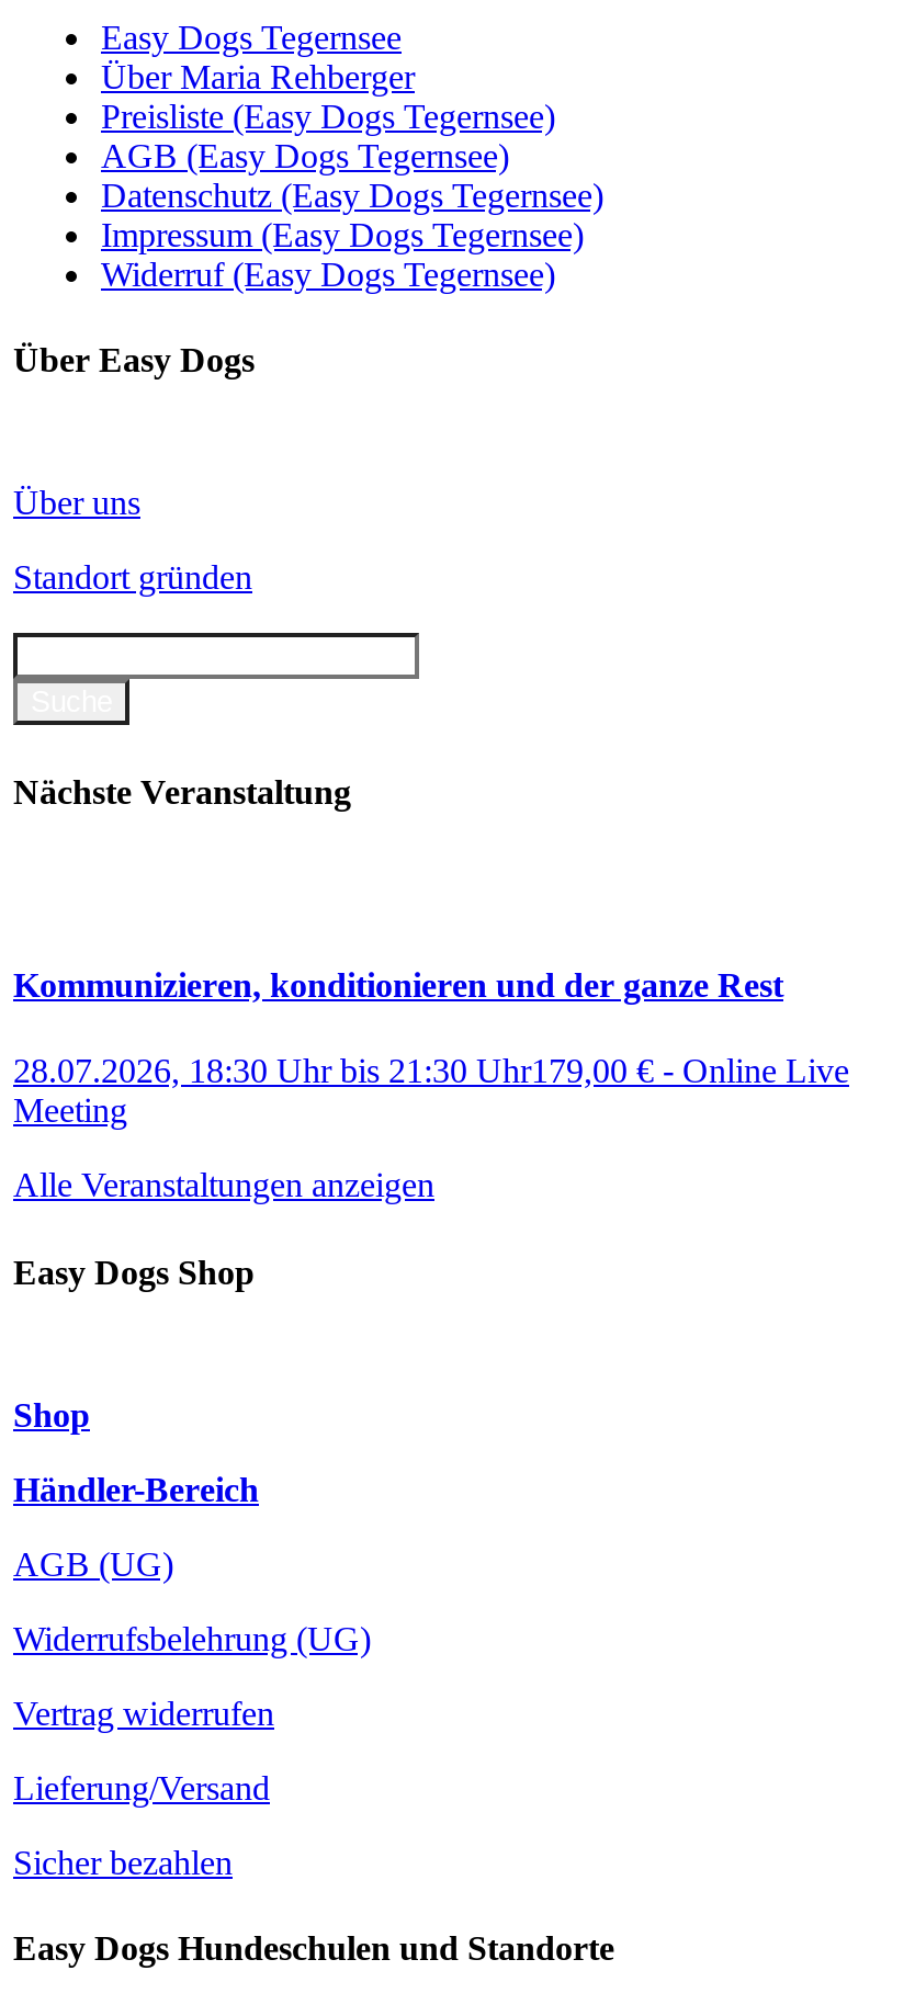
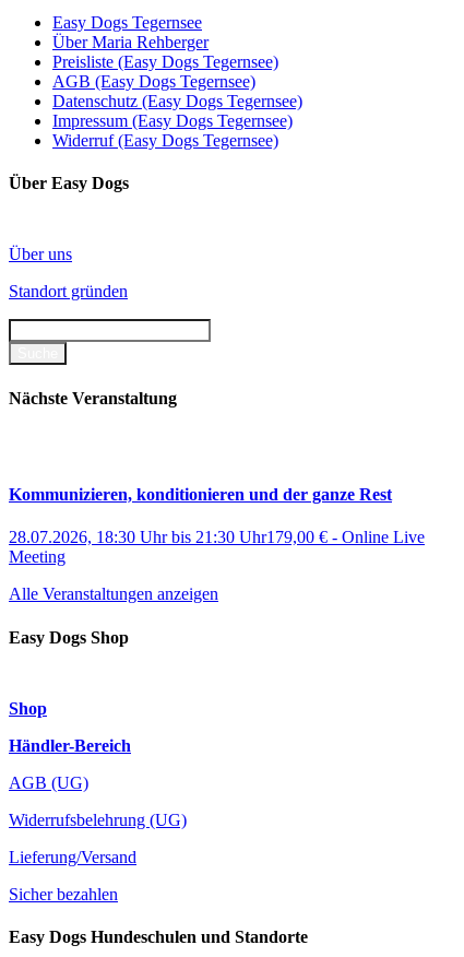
- Vertrag widerrufen
